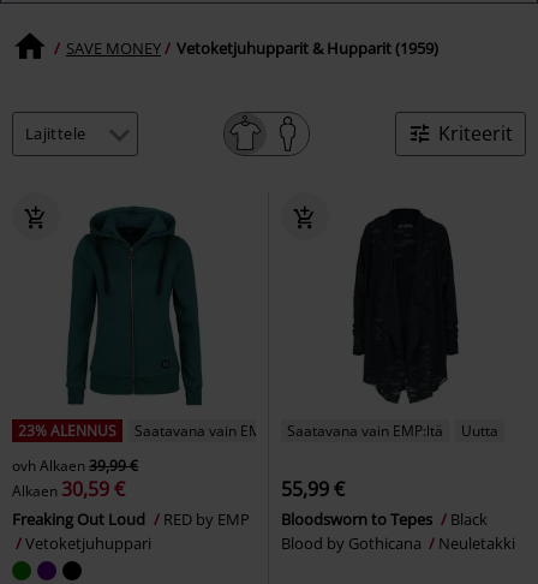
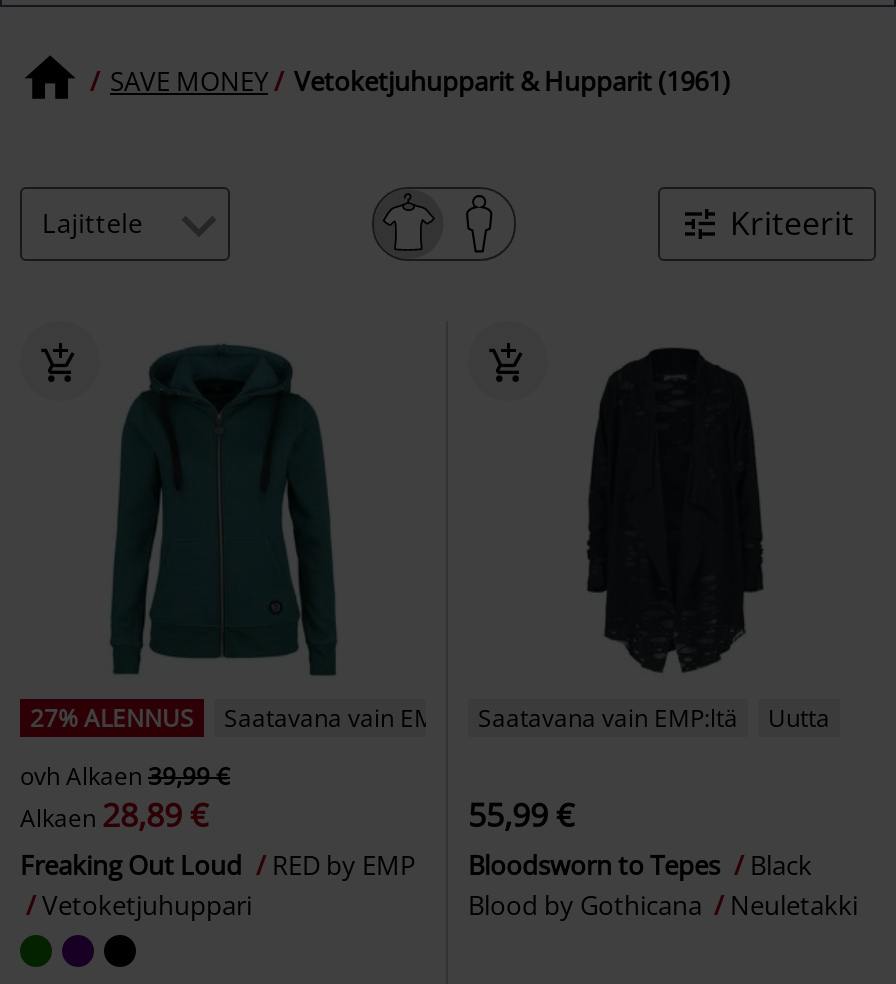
- Vetoketjuhupparit & Hupparit (1959)
+ Vetoketjuhupparit & Hupparit (1961)

- 23% ALENNUS
+ 27% ALENNUS

- Alkaen 30,59 €
+ Alkaen 28,89 €
